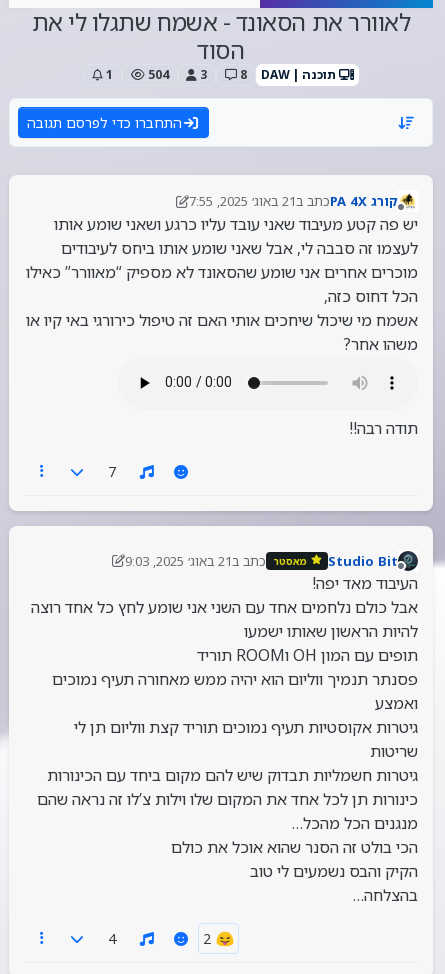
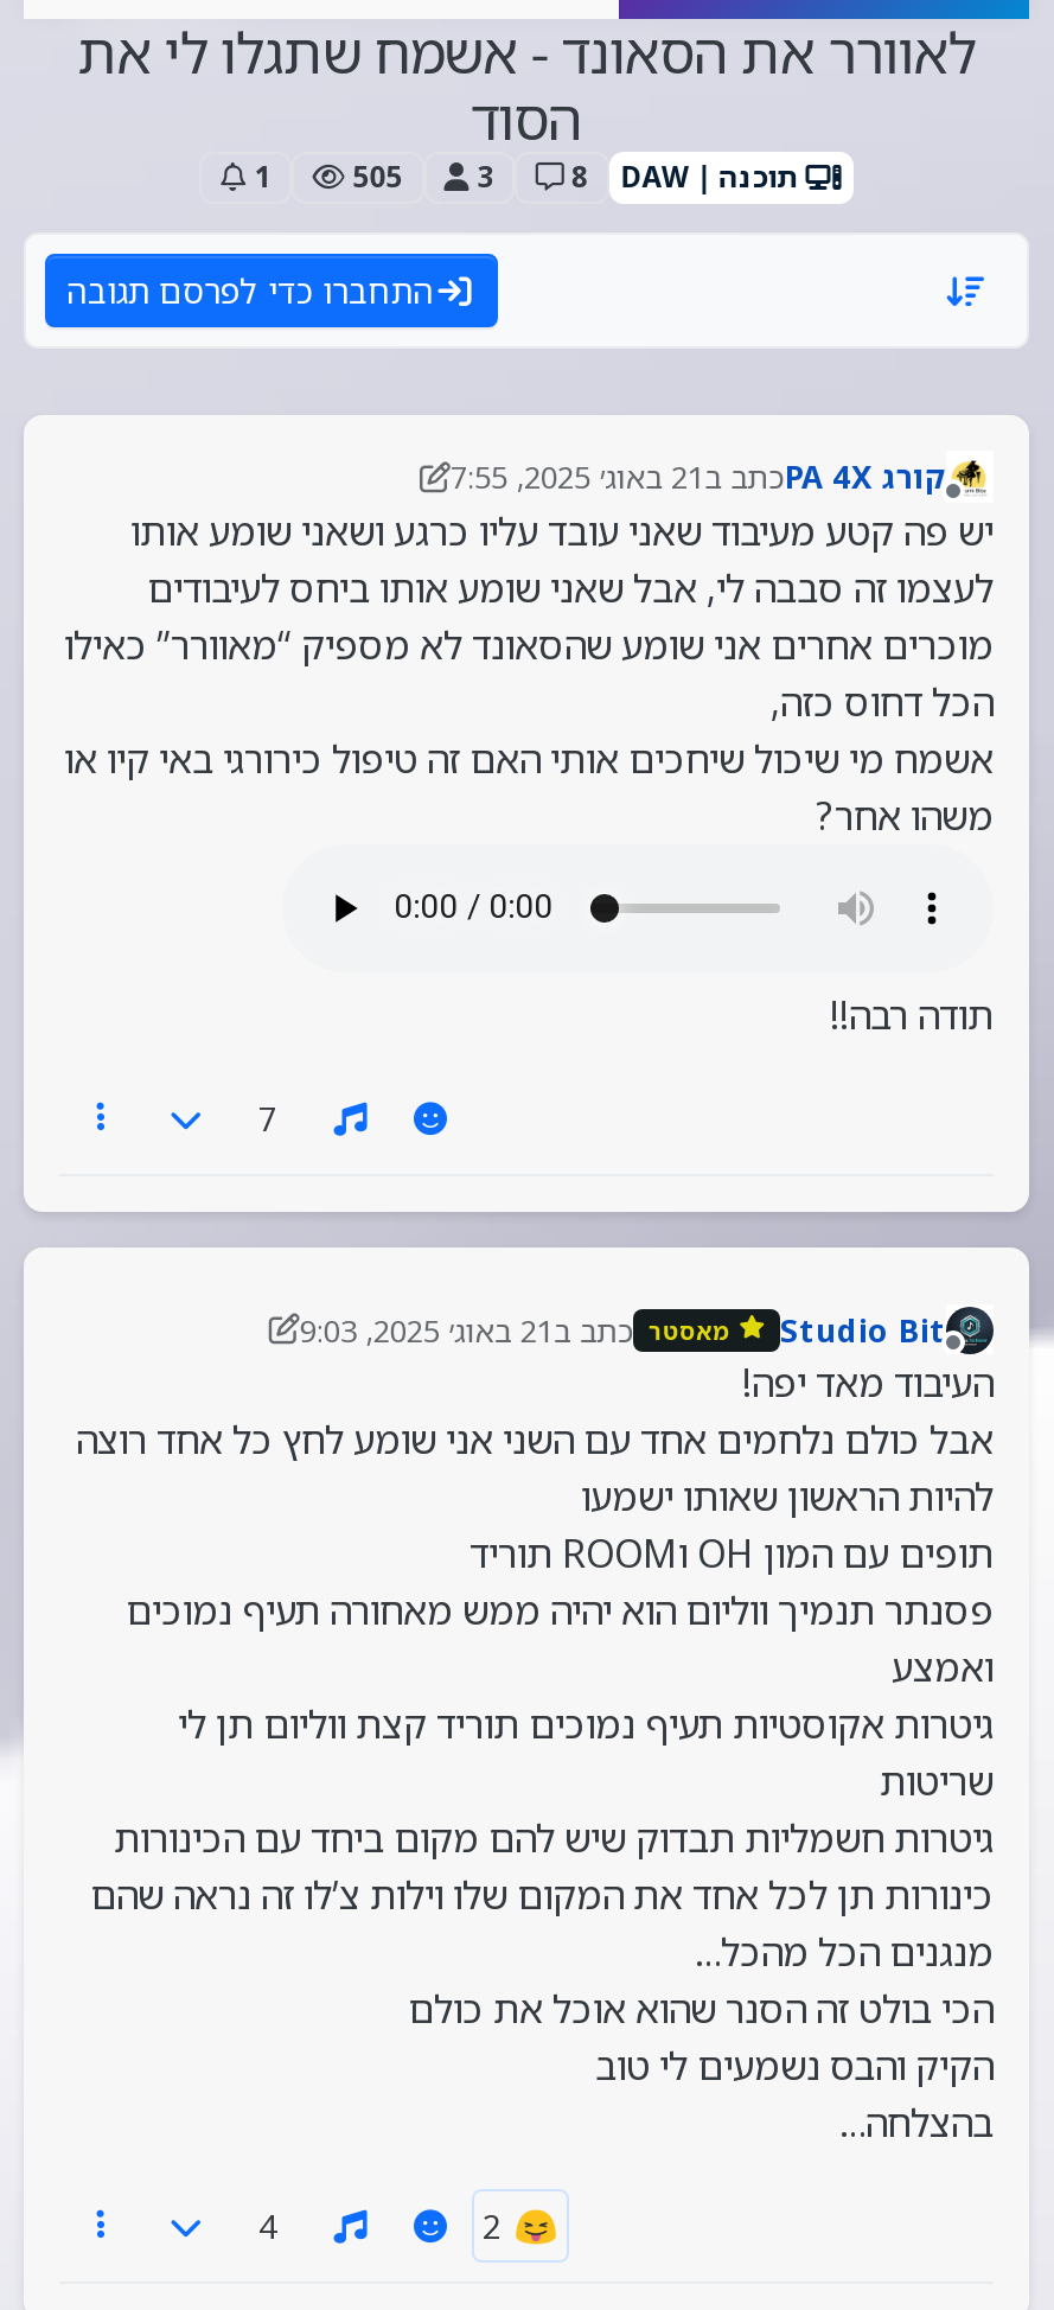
- 504 3 8
+ 505 3 8
